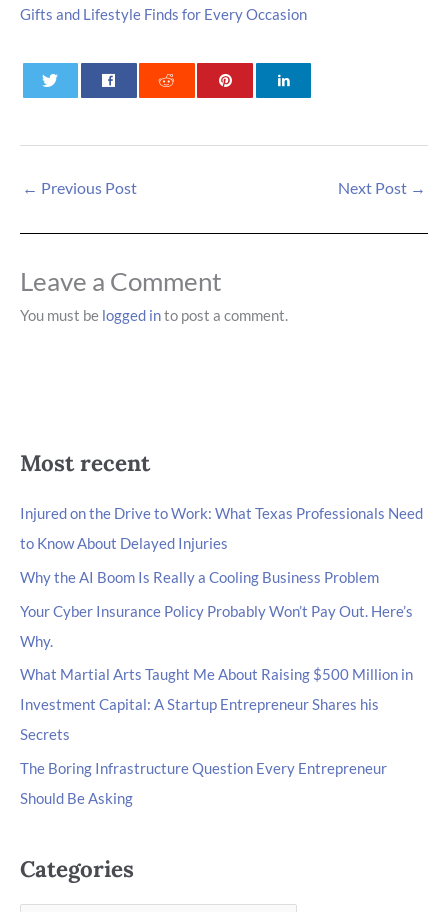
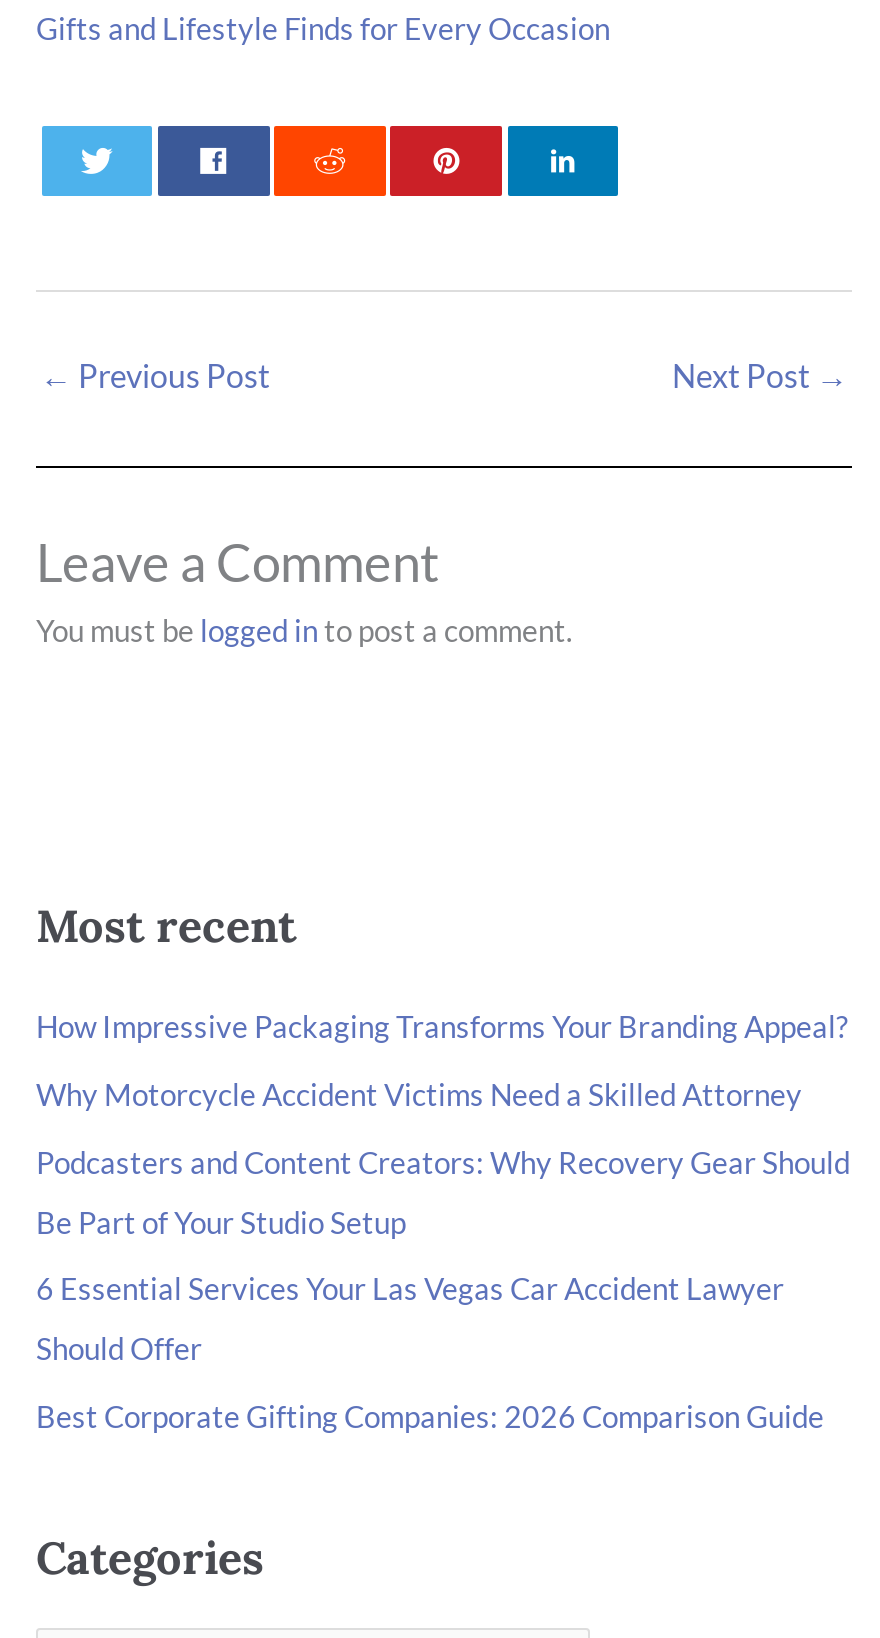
- Injured on the Drive to Work: What Texas Professionals Need
- to Know About Delayed Injuries
- Why the AI Boom Is Really a Cooling Business Problem
- Your Cyber Insurance Policy Probably Won’t Pay Out. Here’s
- Why.
- What Martial Arts Taught Me About Raising $500 Million in
- Investment Capital: A Startup Entrepreneur Shares his
- Secrets
- The Boring Infrastructure Question Every Entrepreneur
- Should Be Asking
+ How Impressive Packaging Transforms Your Branding Appeal?
+ Why Motorcycle Accident Victims Need a Skilled Attorney
+ Podcasters and Content Creators: Why Recovery Gear Should
+ Be Part of Your Studio Setup
+ 6 Essential Services Your Las Vegas Car Accident Lawyer
+ Should Offer
+ Best Corporate Gifting Companies: 2026 Comparison Guide
